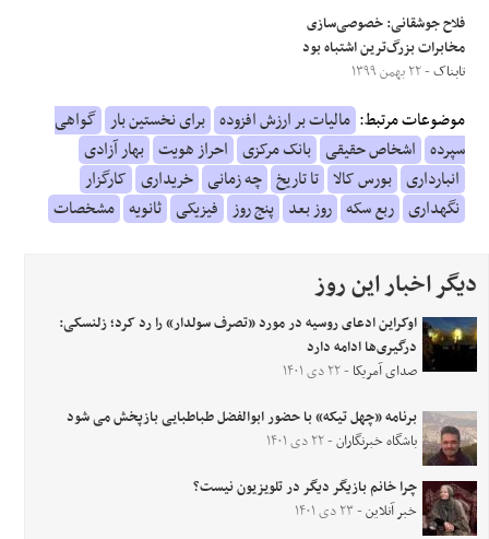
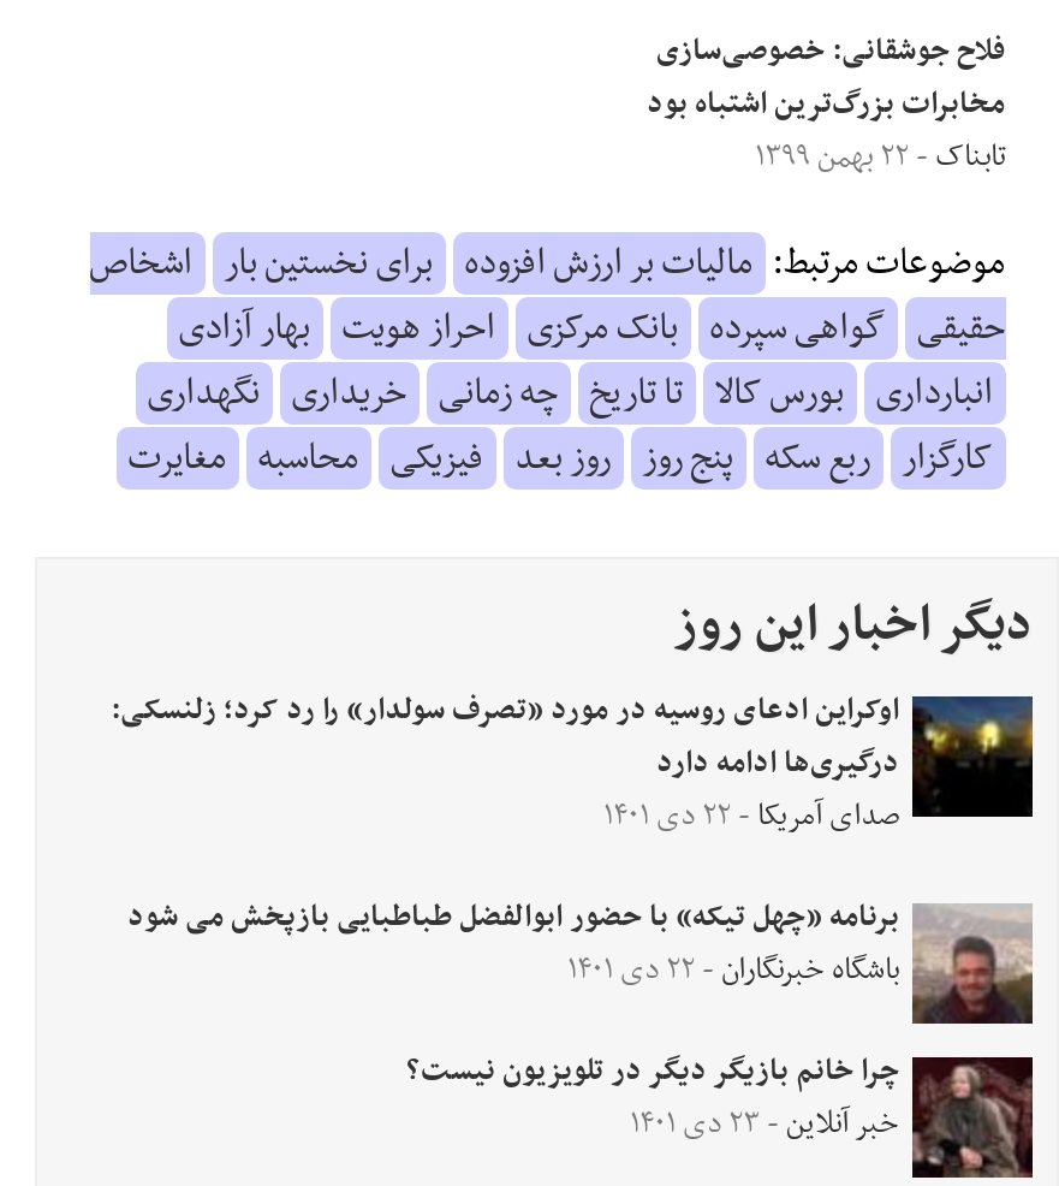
- موضوعات مرتبط: مالیات بر ارزش افزوده برای نخستین بار گواهی
+ موضوعات مرتبط: مالیات بر ارزش افزوده برای نخستین بار اشخاص

- سپرده اشخاص حقیقی بانک مرکزی احراز هویت بهار آزادی
+ حقیقی گواهی سپرده بانک مرکزی احراز هویت بهار آزادی

- انبارداری بورس کالا تا تاریخ چه زمانی خریداری کارگزار
+ انبارداری بورس کالا تا تاریخ چه زمانی خریداری نگهداری

- نگهداری ربع سکه روز بعد پنج روز فیزیکی ثانویه مشخصات
+ کارگزار ربع سکه پنج روز روز بعد فیزیکی محاسبه مغایرت
